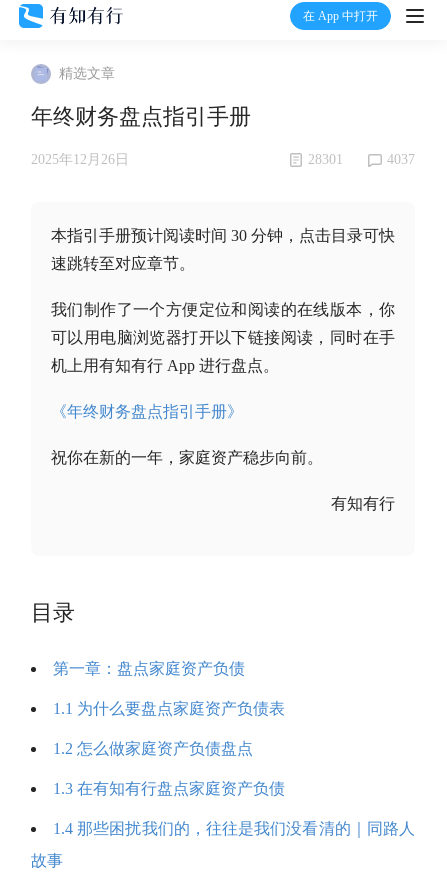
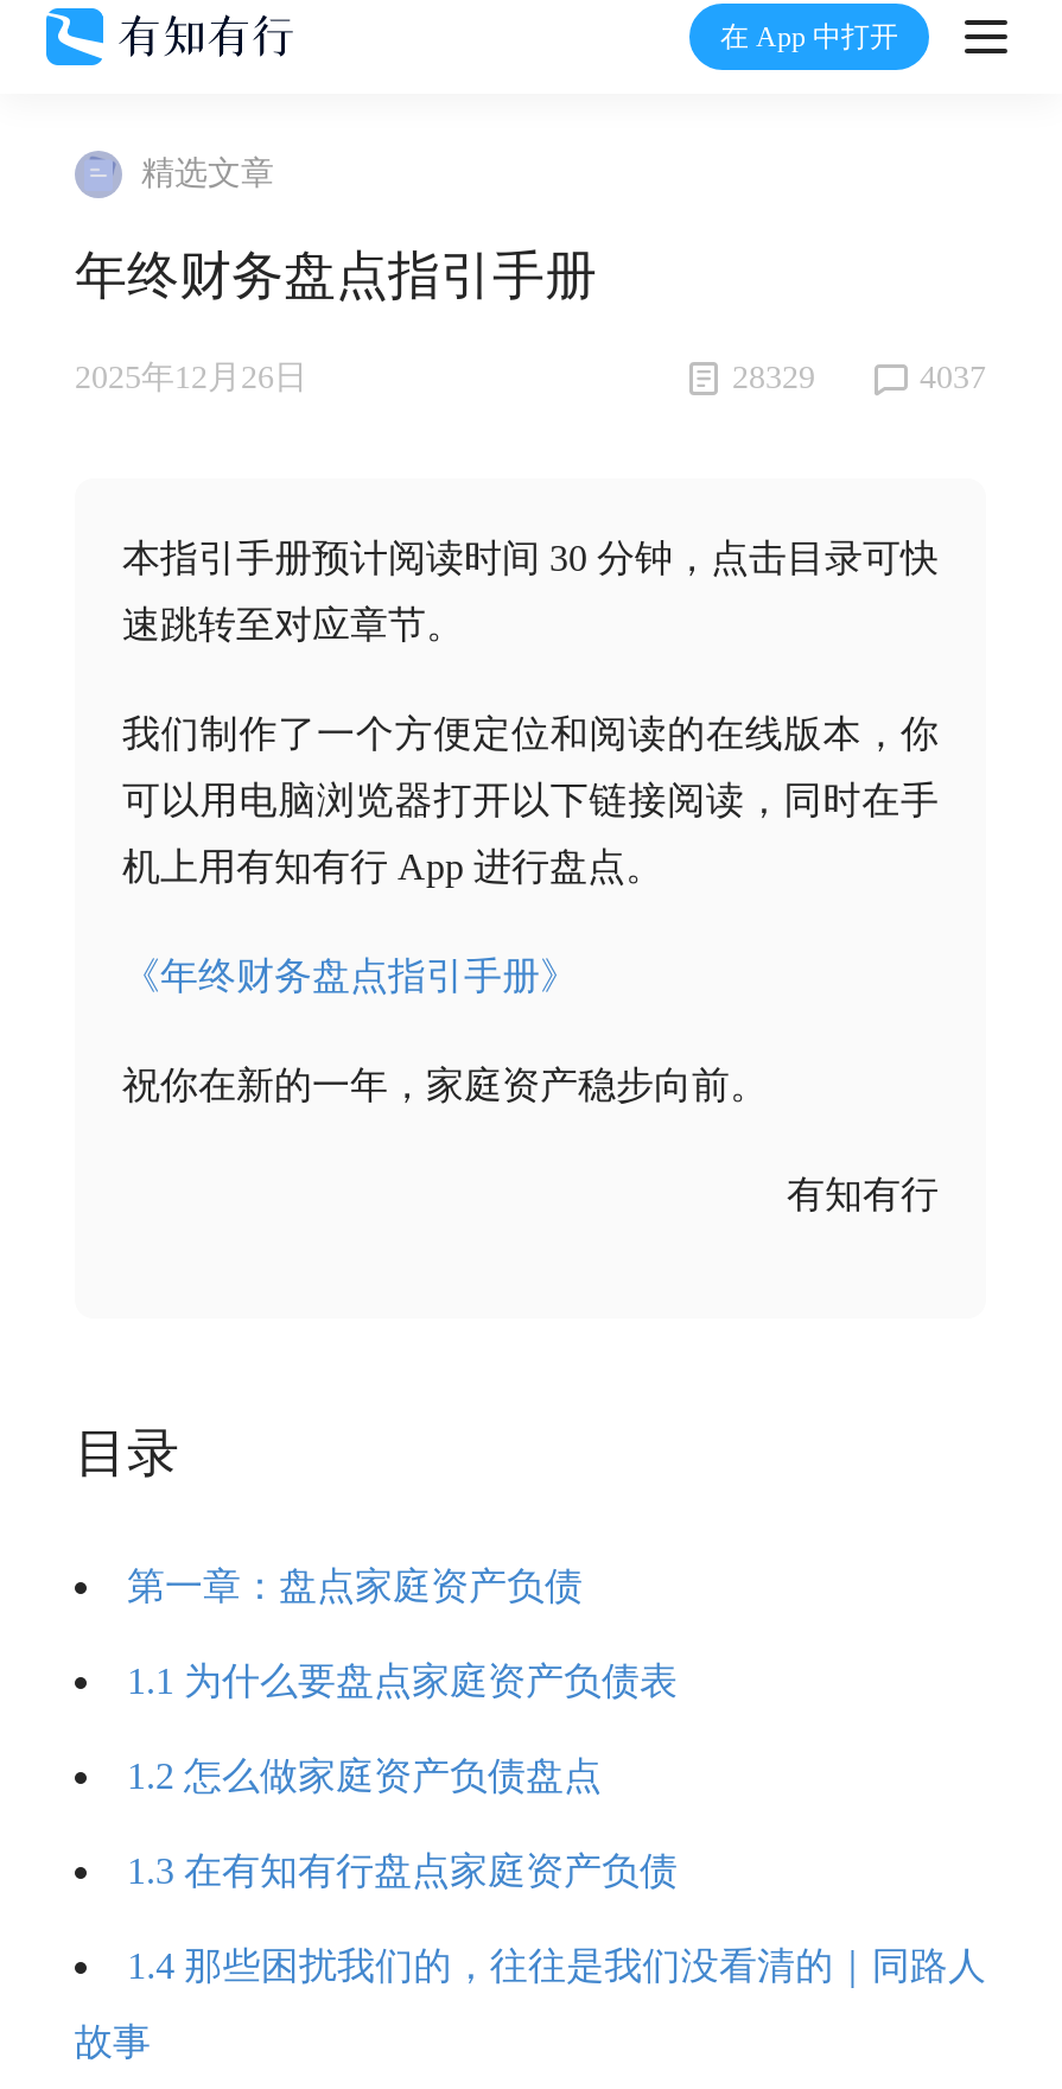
- 28301
+ 28329
